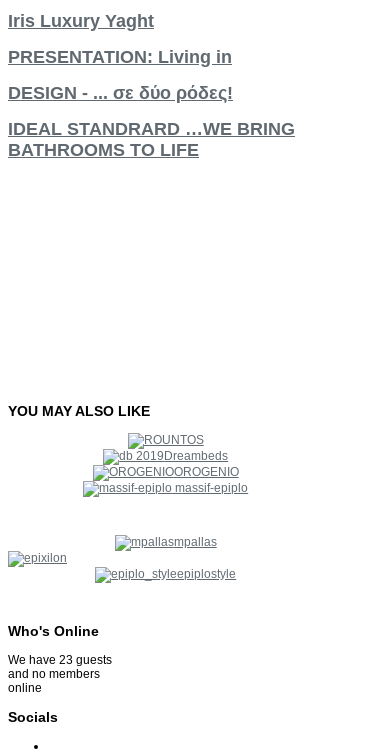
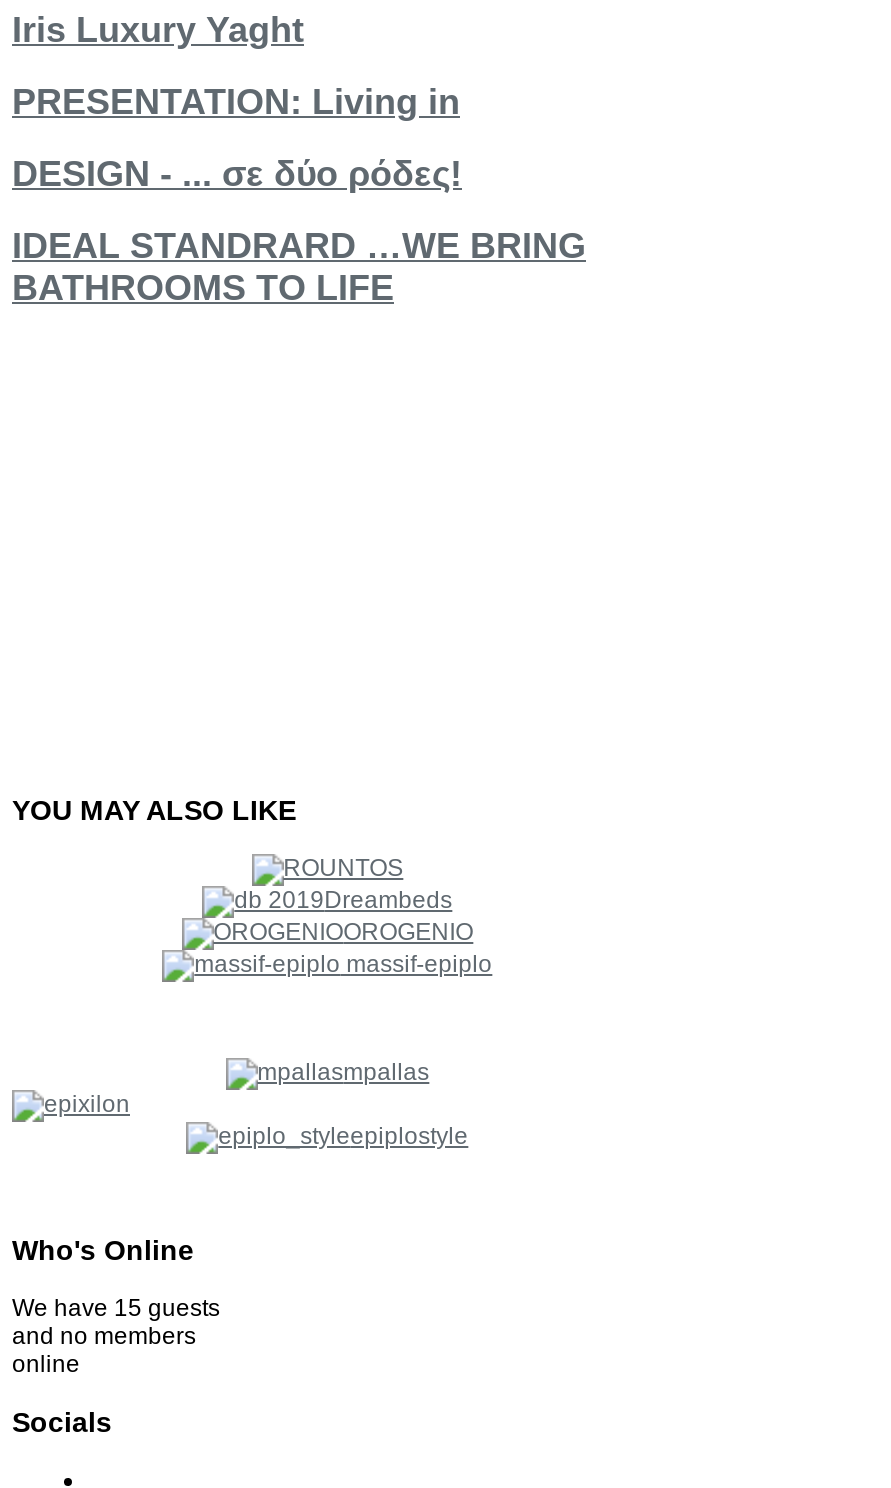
- We have 23 guests
+ We have 15 guests
